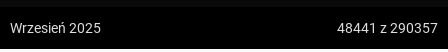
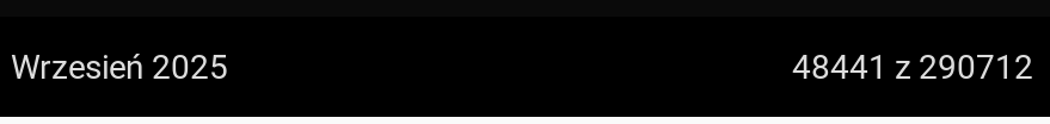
- 48441 z 290357
+ 48441 z 290712
